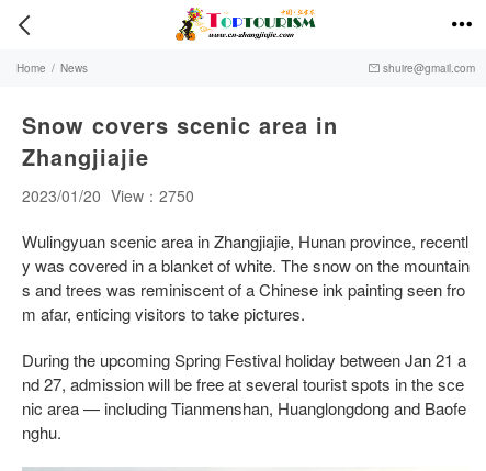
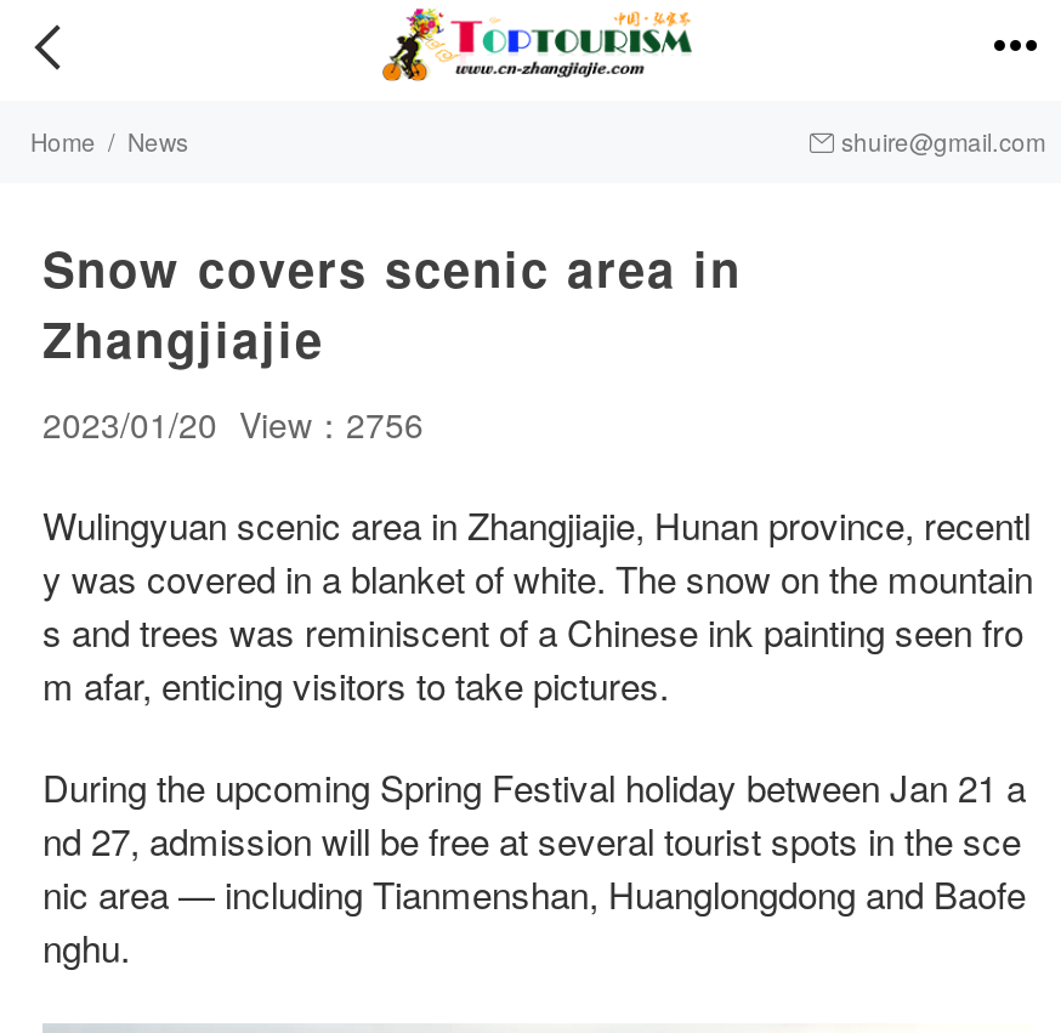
- 2023/01/20 View：2750
+ 2023/01/20 View：2756
